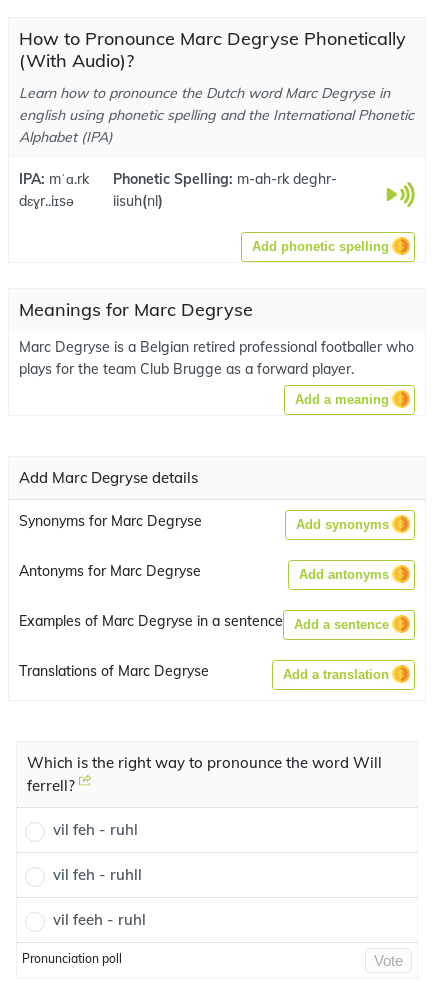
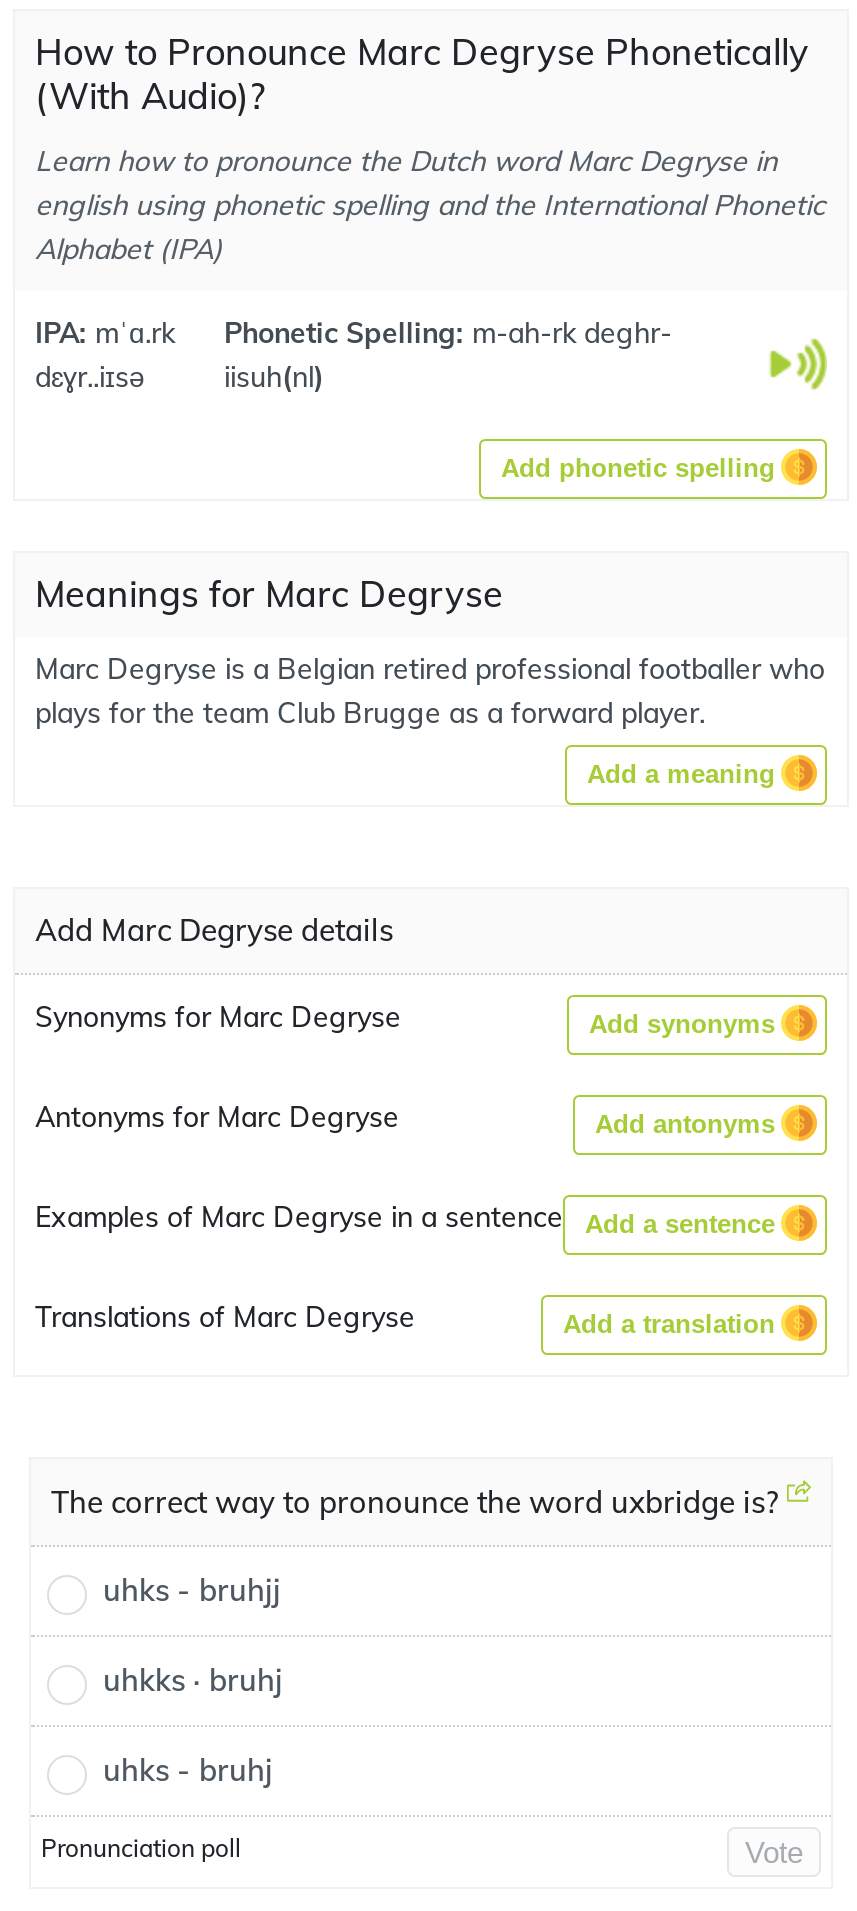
- Which is the right way to pronounce the word Will
- ferrell?
+ The correct way to pronounce the word uxbridge is?

- vil feh - ruhl
+ uhks - bruhjj

- vil feh - ruhll
+ uhkks · bruhj

- vil feeh - ruhl
+ uhks - bruhj
